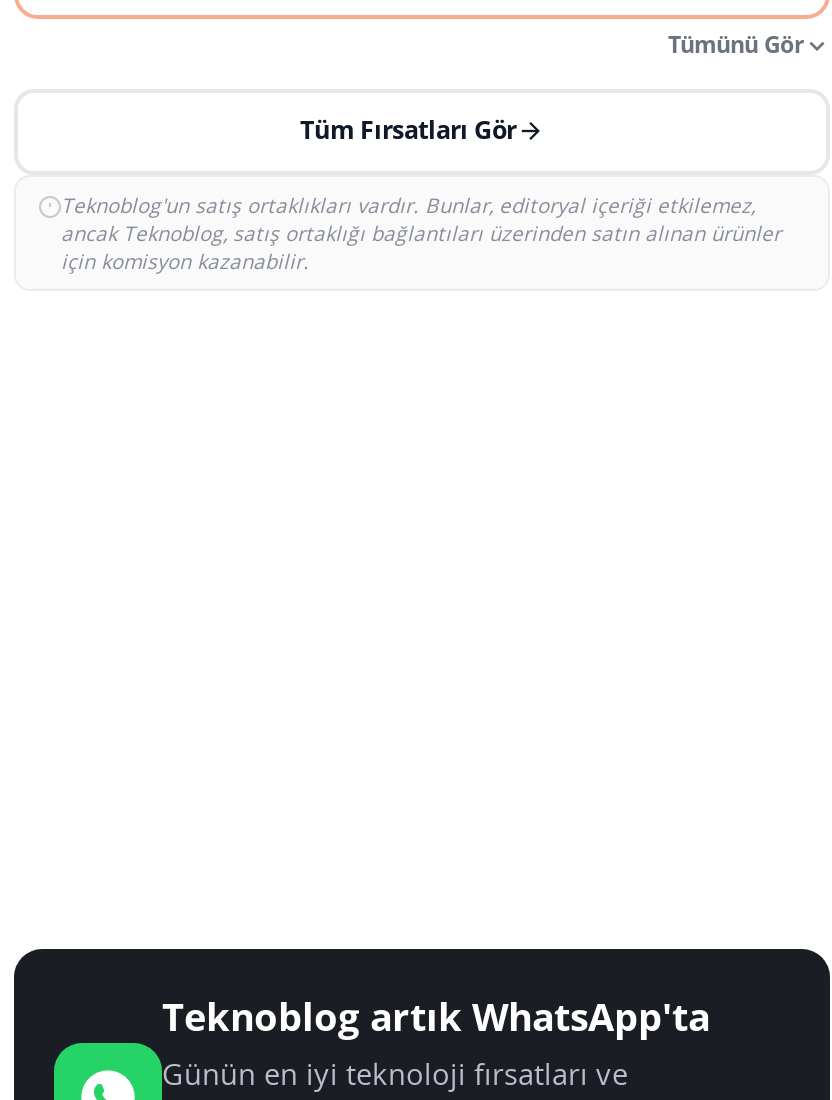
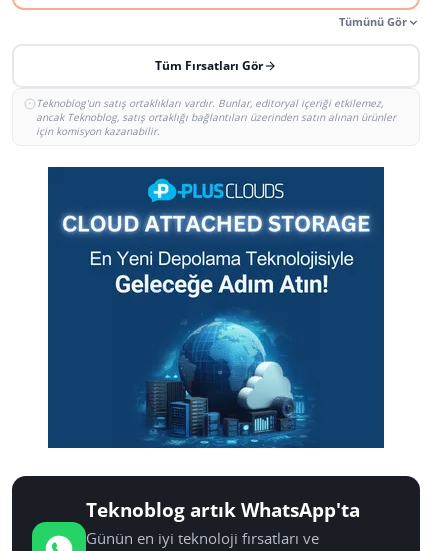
+ [image]
